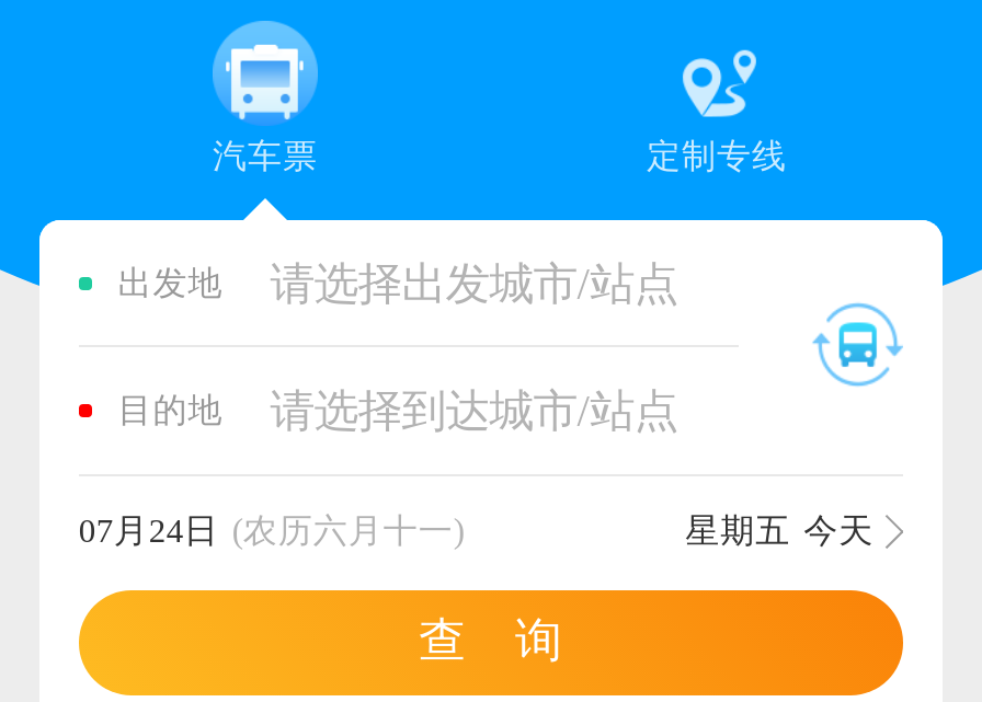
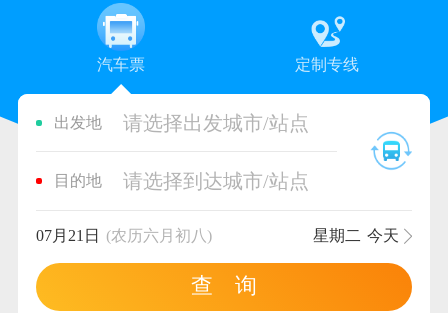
- 07月24日 (农历六月十一)
+ 07月21日 (农历六月初八)

- 星期五 今天
+ 星期二 今天
